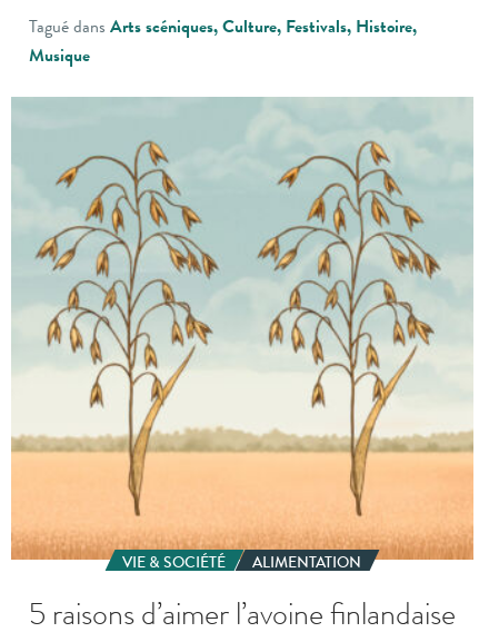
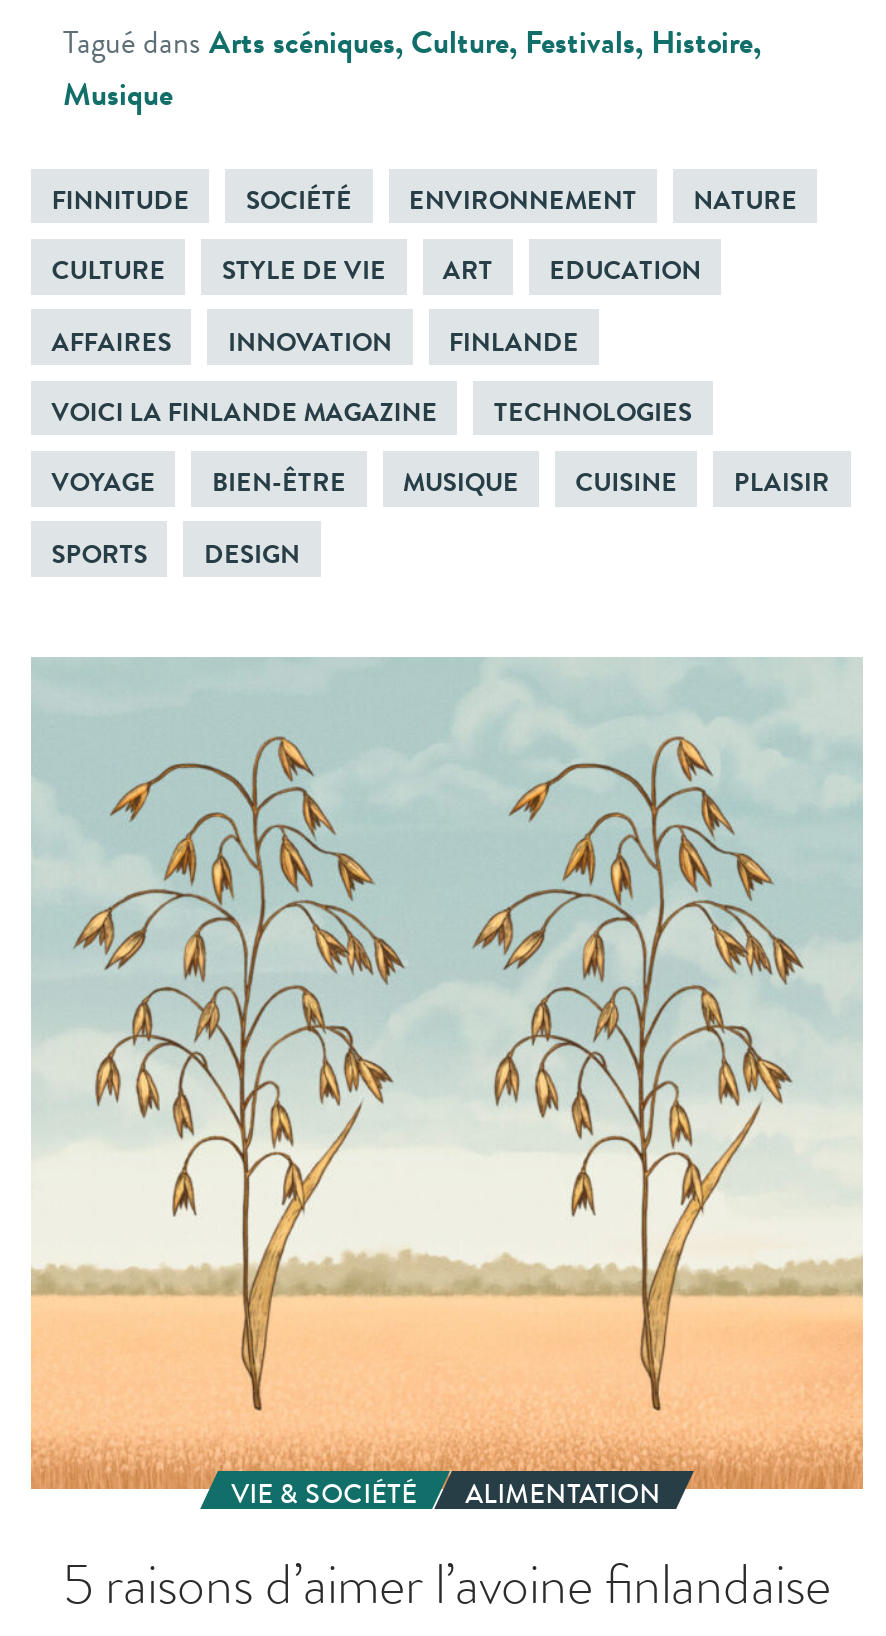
+ FINNITUDE
+ SOCIÉTÉ
+ ENVIRONNEMENT
+ NATURE
+ CULTURE
+ STYLE DE VIE
+ ART
+ EDUCATION
+ AFFAIRES
+ INNOVATION
+ FINLANDE
+ VOICI LA FINLANDE MAGAZINE
+ TECHNOLOGIES
+ VOYAGE
+ BIEN-ÊTRE
+ MUSIQUE
+ CUISINE
+ PLAISIR
+ SPORTS
+ DESIGN
